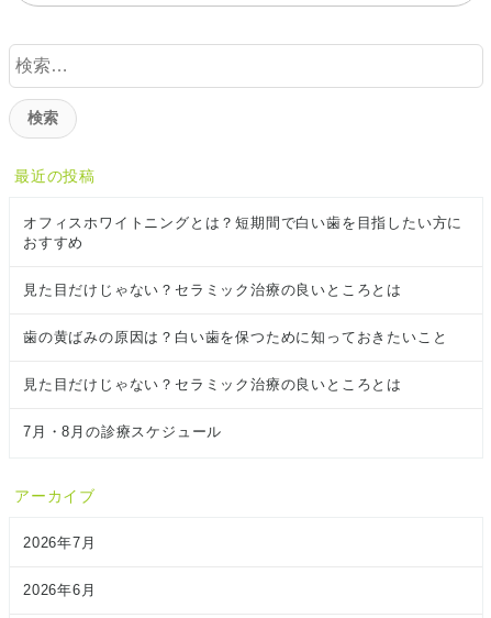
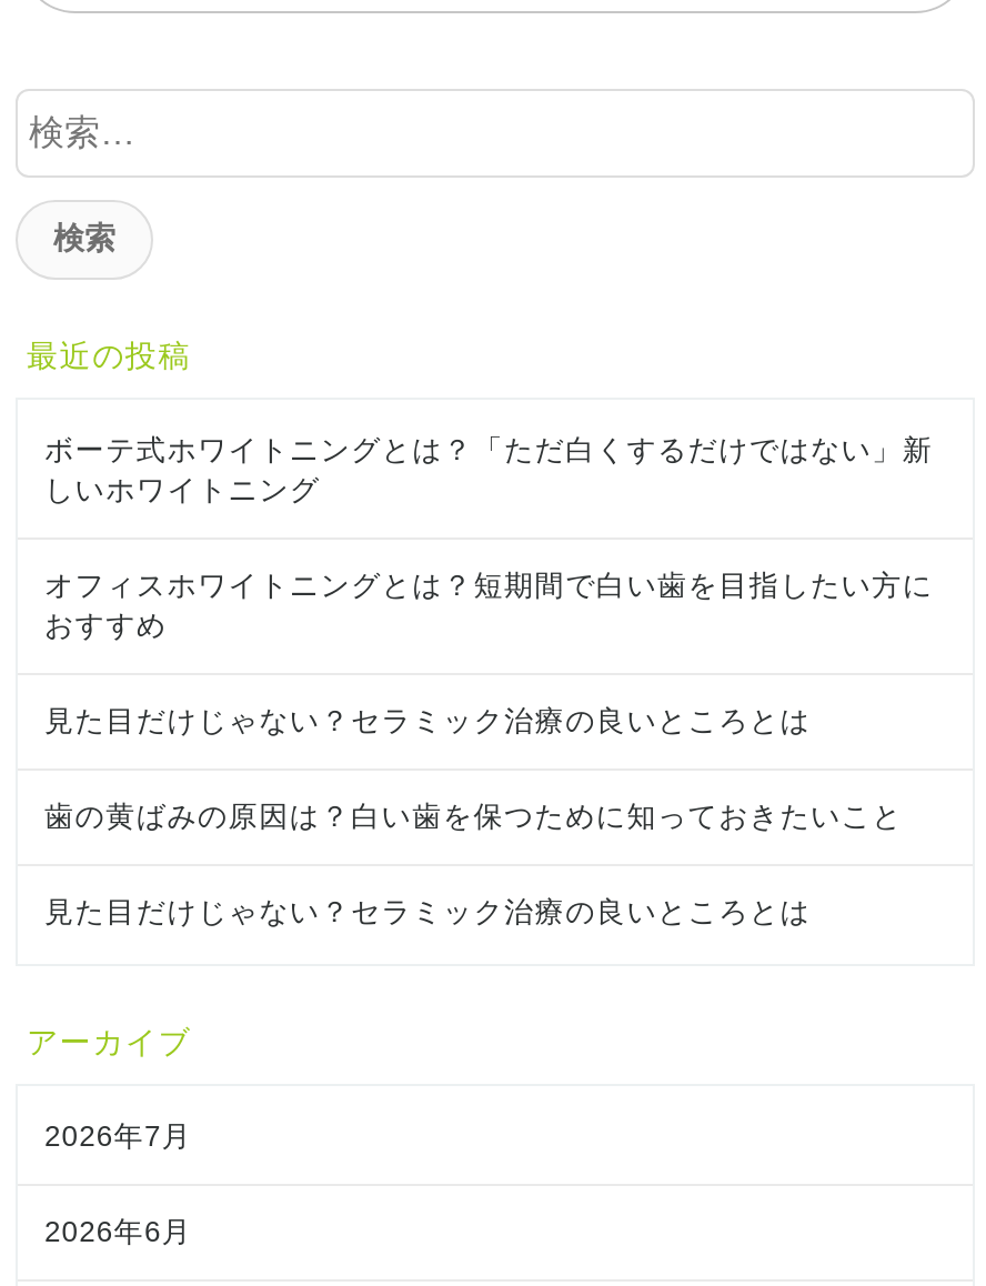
+ ボーテ式ホワイトニングとは？「ただ白くするだけではない」新
+ しいホワイトニング

moved down: オフィスホワイトニングとは？短期間で白い歯を目指したい方に | おすすめ | 見た目だけじゃない？セラミック治療の良いところとは | 歯の黄ばみの原因は？白い歯を保つために知っておきたいこと | 見た目だけじゃない？セラミック治療の良いところとは

- 7月・8月の診療スケジュール
